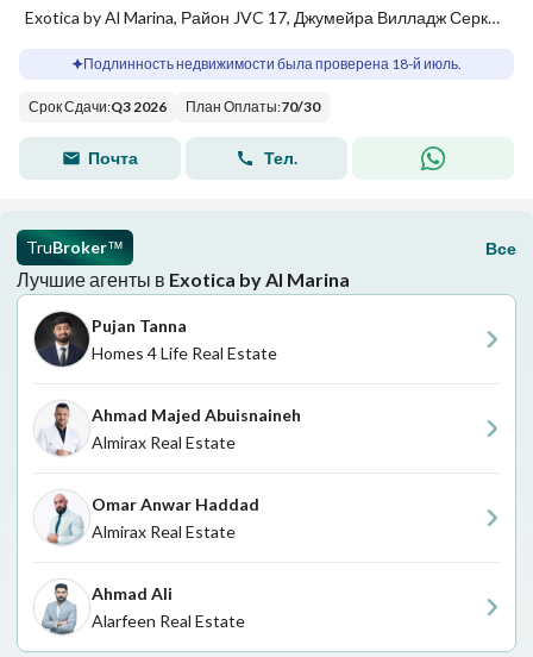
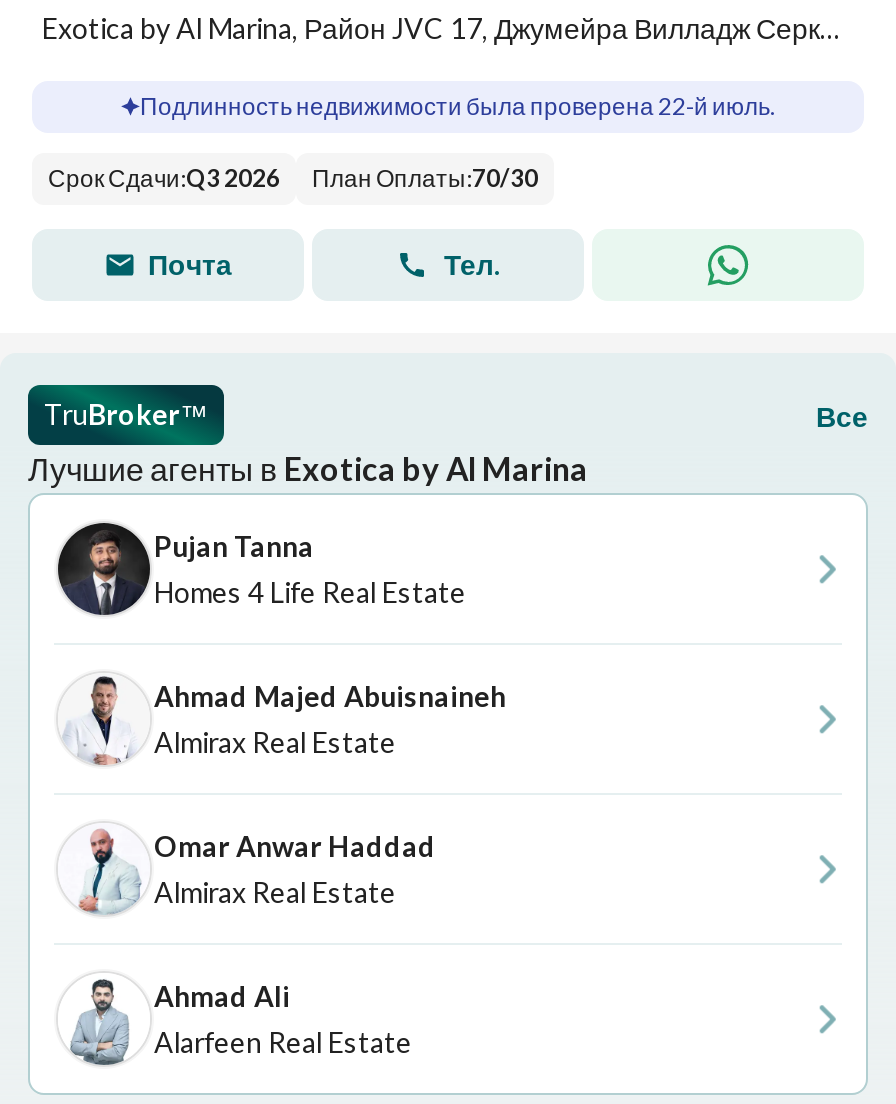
- Подлинность недвижимости была проверена 18-й июль.
+ Подлинность недвижимости была проверена 22-й июль.
